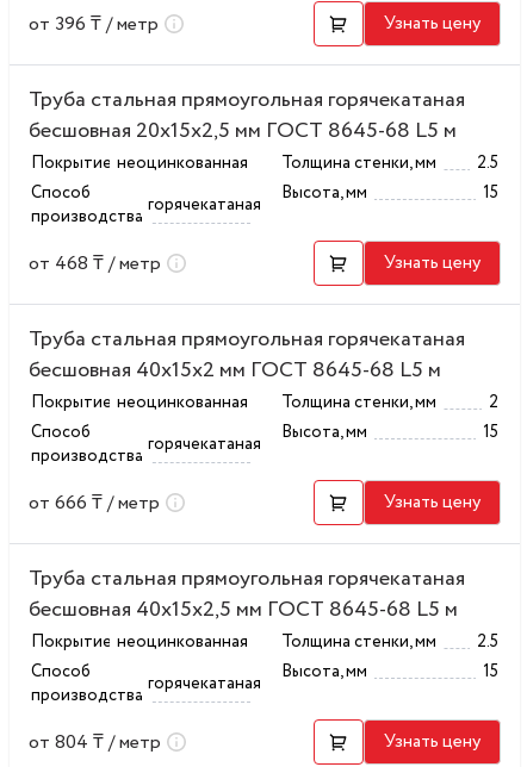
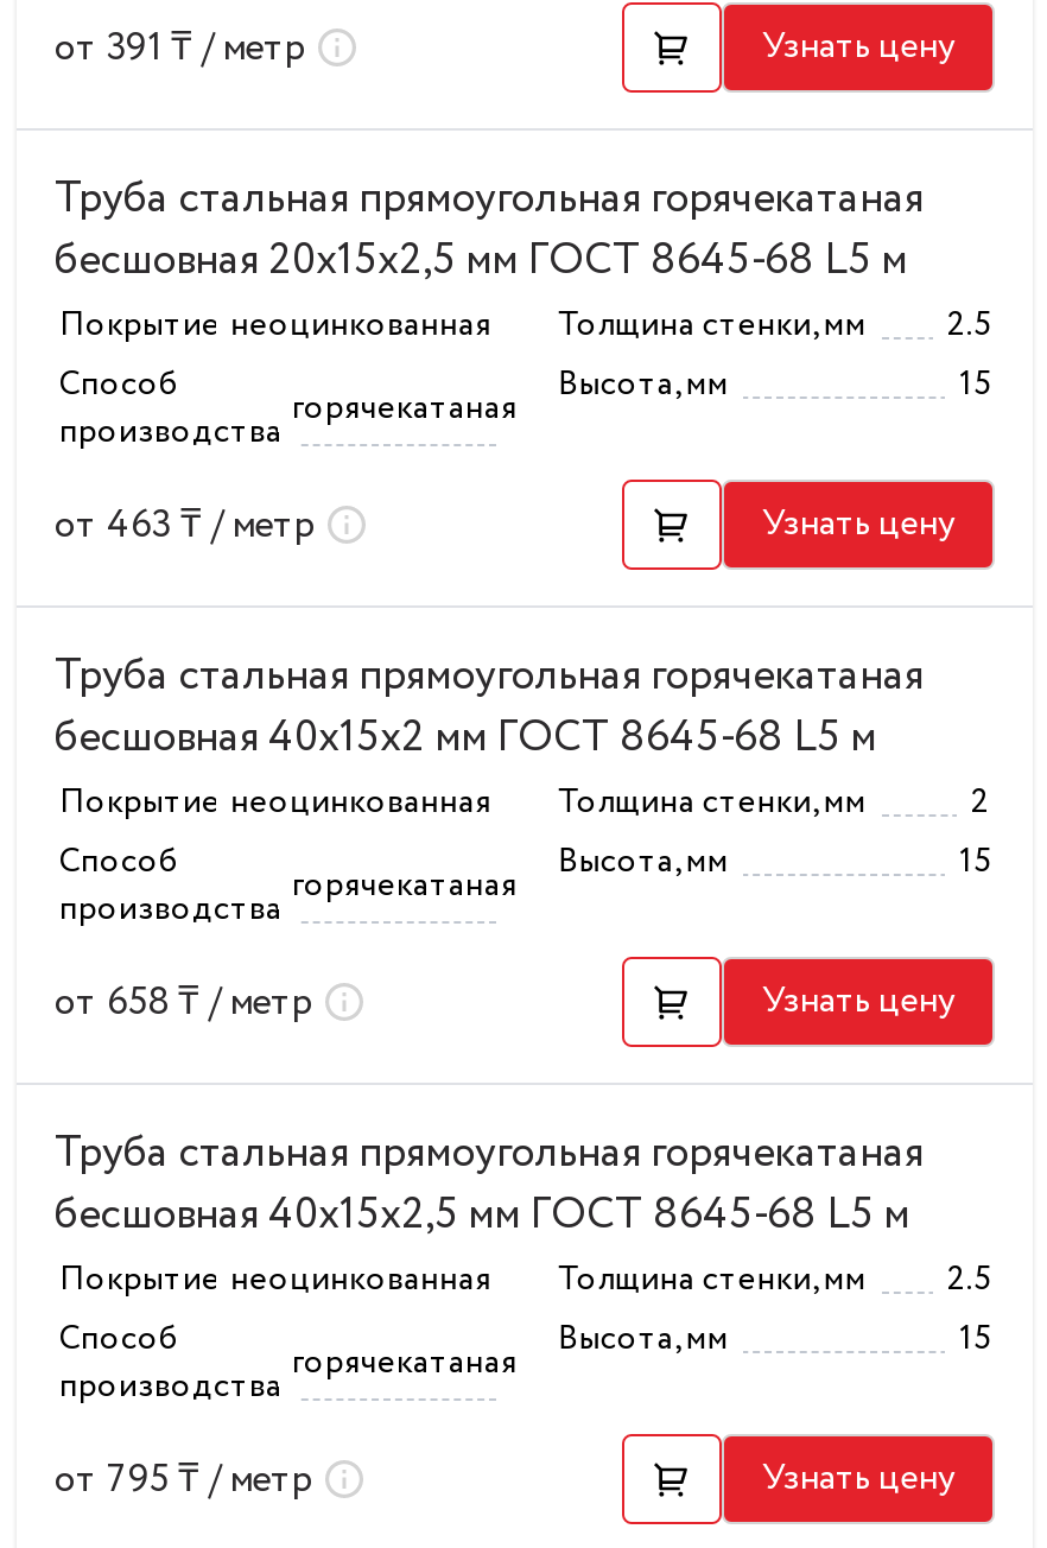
- от 396 ₸ / метр
+ от 391 ₸ / метр

- от 468 ₸ / метр
+ от 463 ₸ / метр

- от 666 ₸ / метр
+ от 658 ₸ / метр

- от 804 ₸ / метр
+ от 795 ₸ / метр
